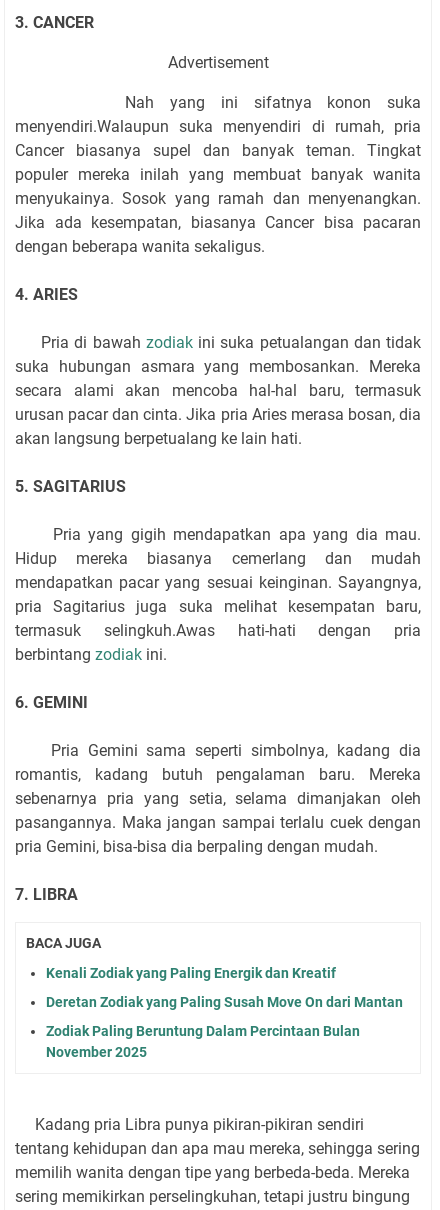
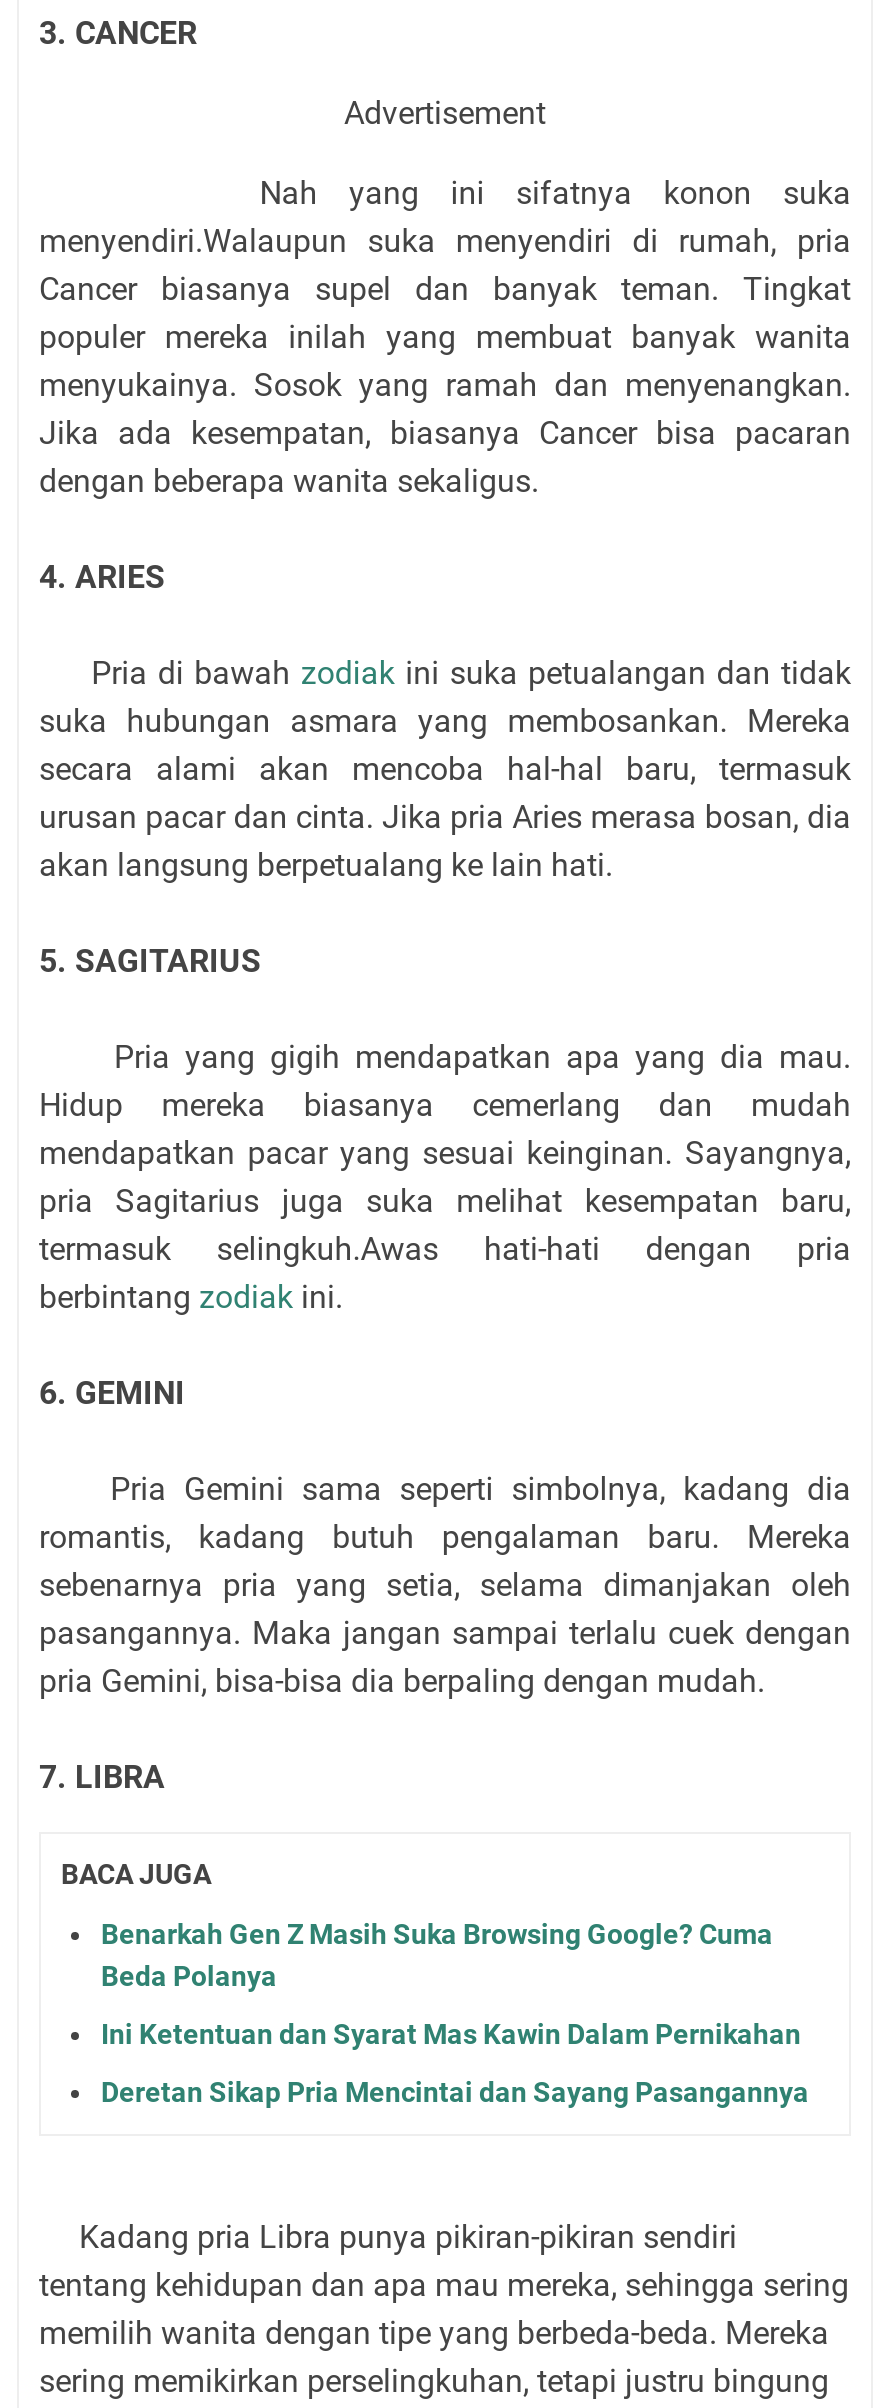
- Kenali Zodiak yang Paling Energik dan Kreatif
+ Benarkah Gen Z Masih Suka Browsing Google? Cuma
+ Beda Polanya

- Deretan Zodiak yang Paling Susah Move On dari Mantan
+ Ini Ketentuan dan Syarat Mas Kawin Dalam Pernikahan

- Zodiak Paling Beruntung Dalam Percintaan Bulan
- November 2025
+ Deretan Sikap Pria Mencintai dan Sayang Pasangannya
